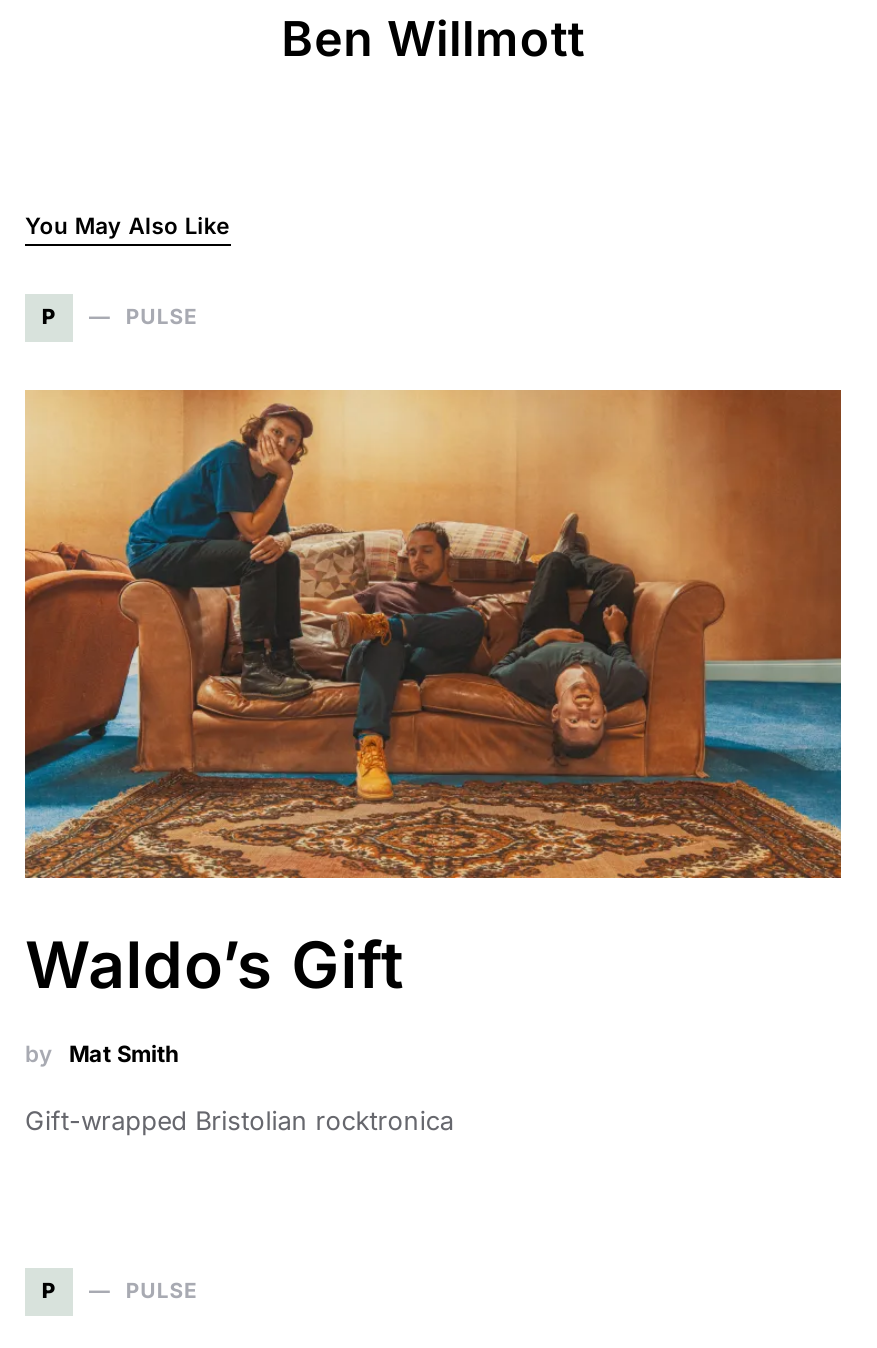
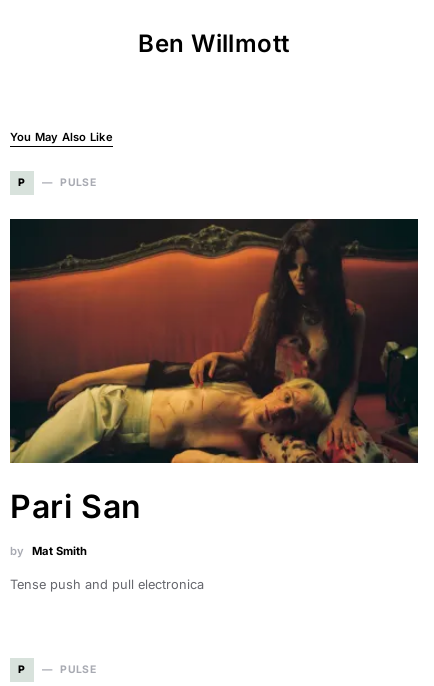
- [image]
- Waldo’s Gift
+ [image]
+ Pari San

- Gift-wrapped Bristolian rocktronica
+ Tense push and pull electronica
